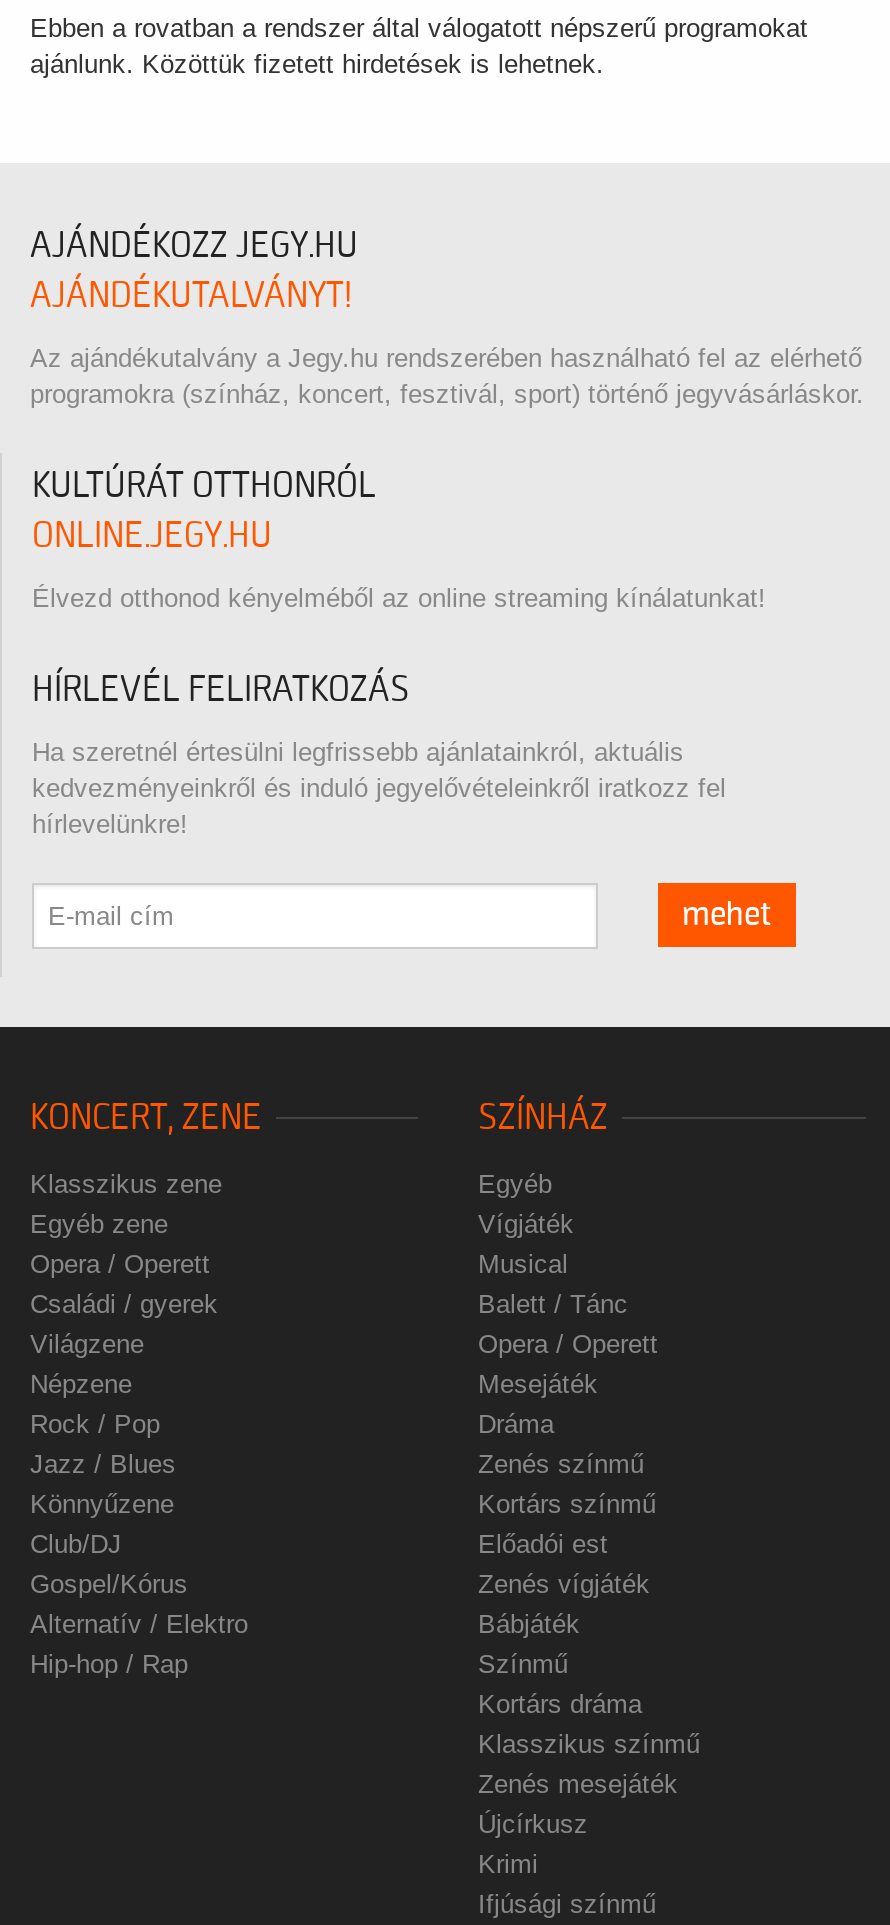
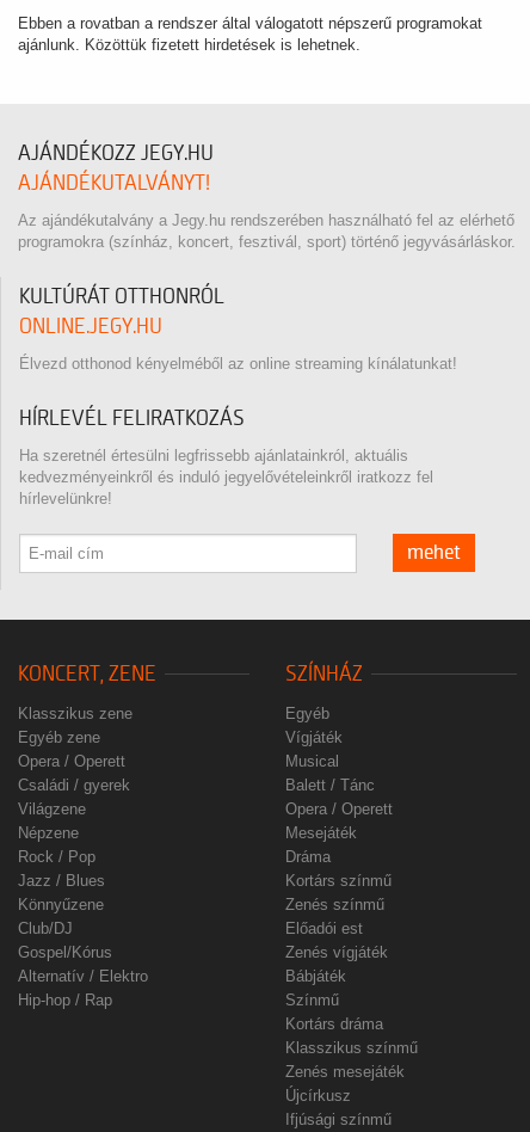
moved down: Zenés színmű

- Krimi
